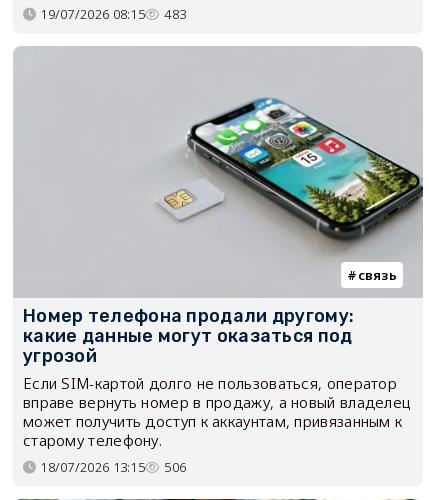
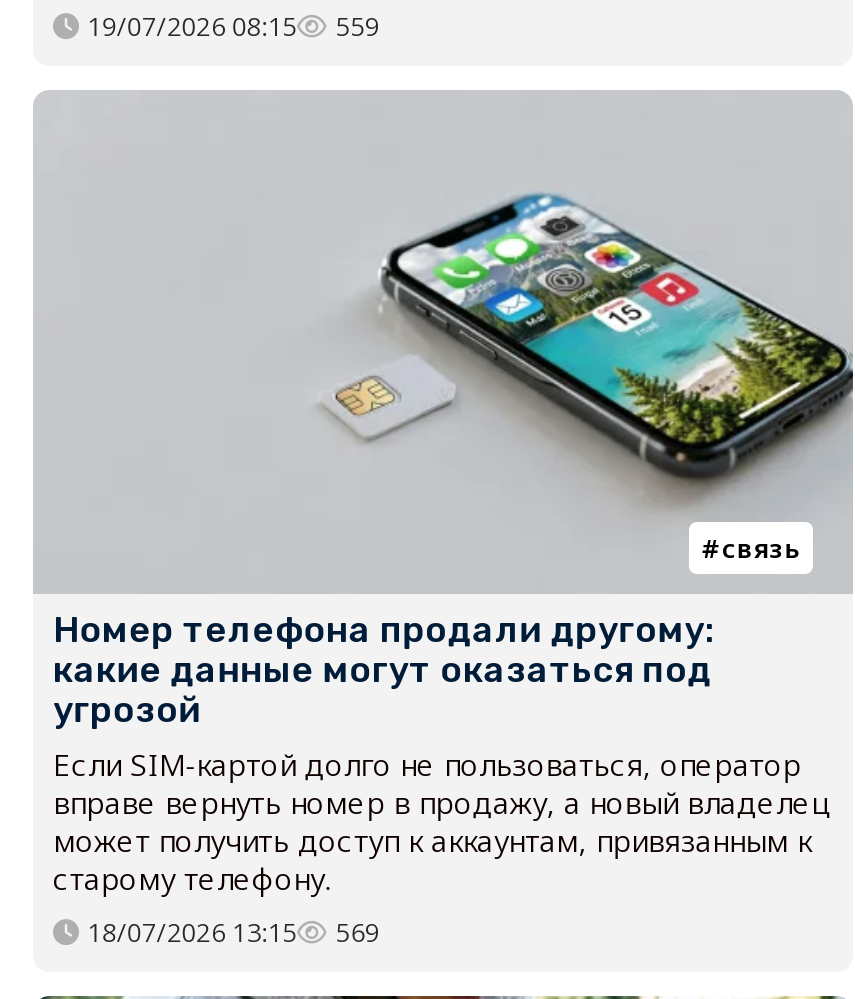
- 19/07/2026 08:15 483
+ 19/07/2026 08:15 559

- 18/07/2026 13:15 506
+ 18/07/2026 13:15 569
